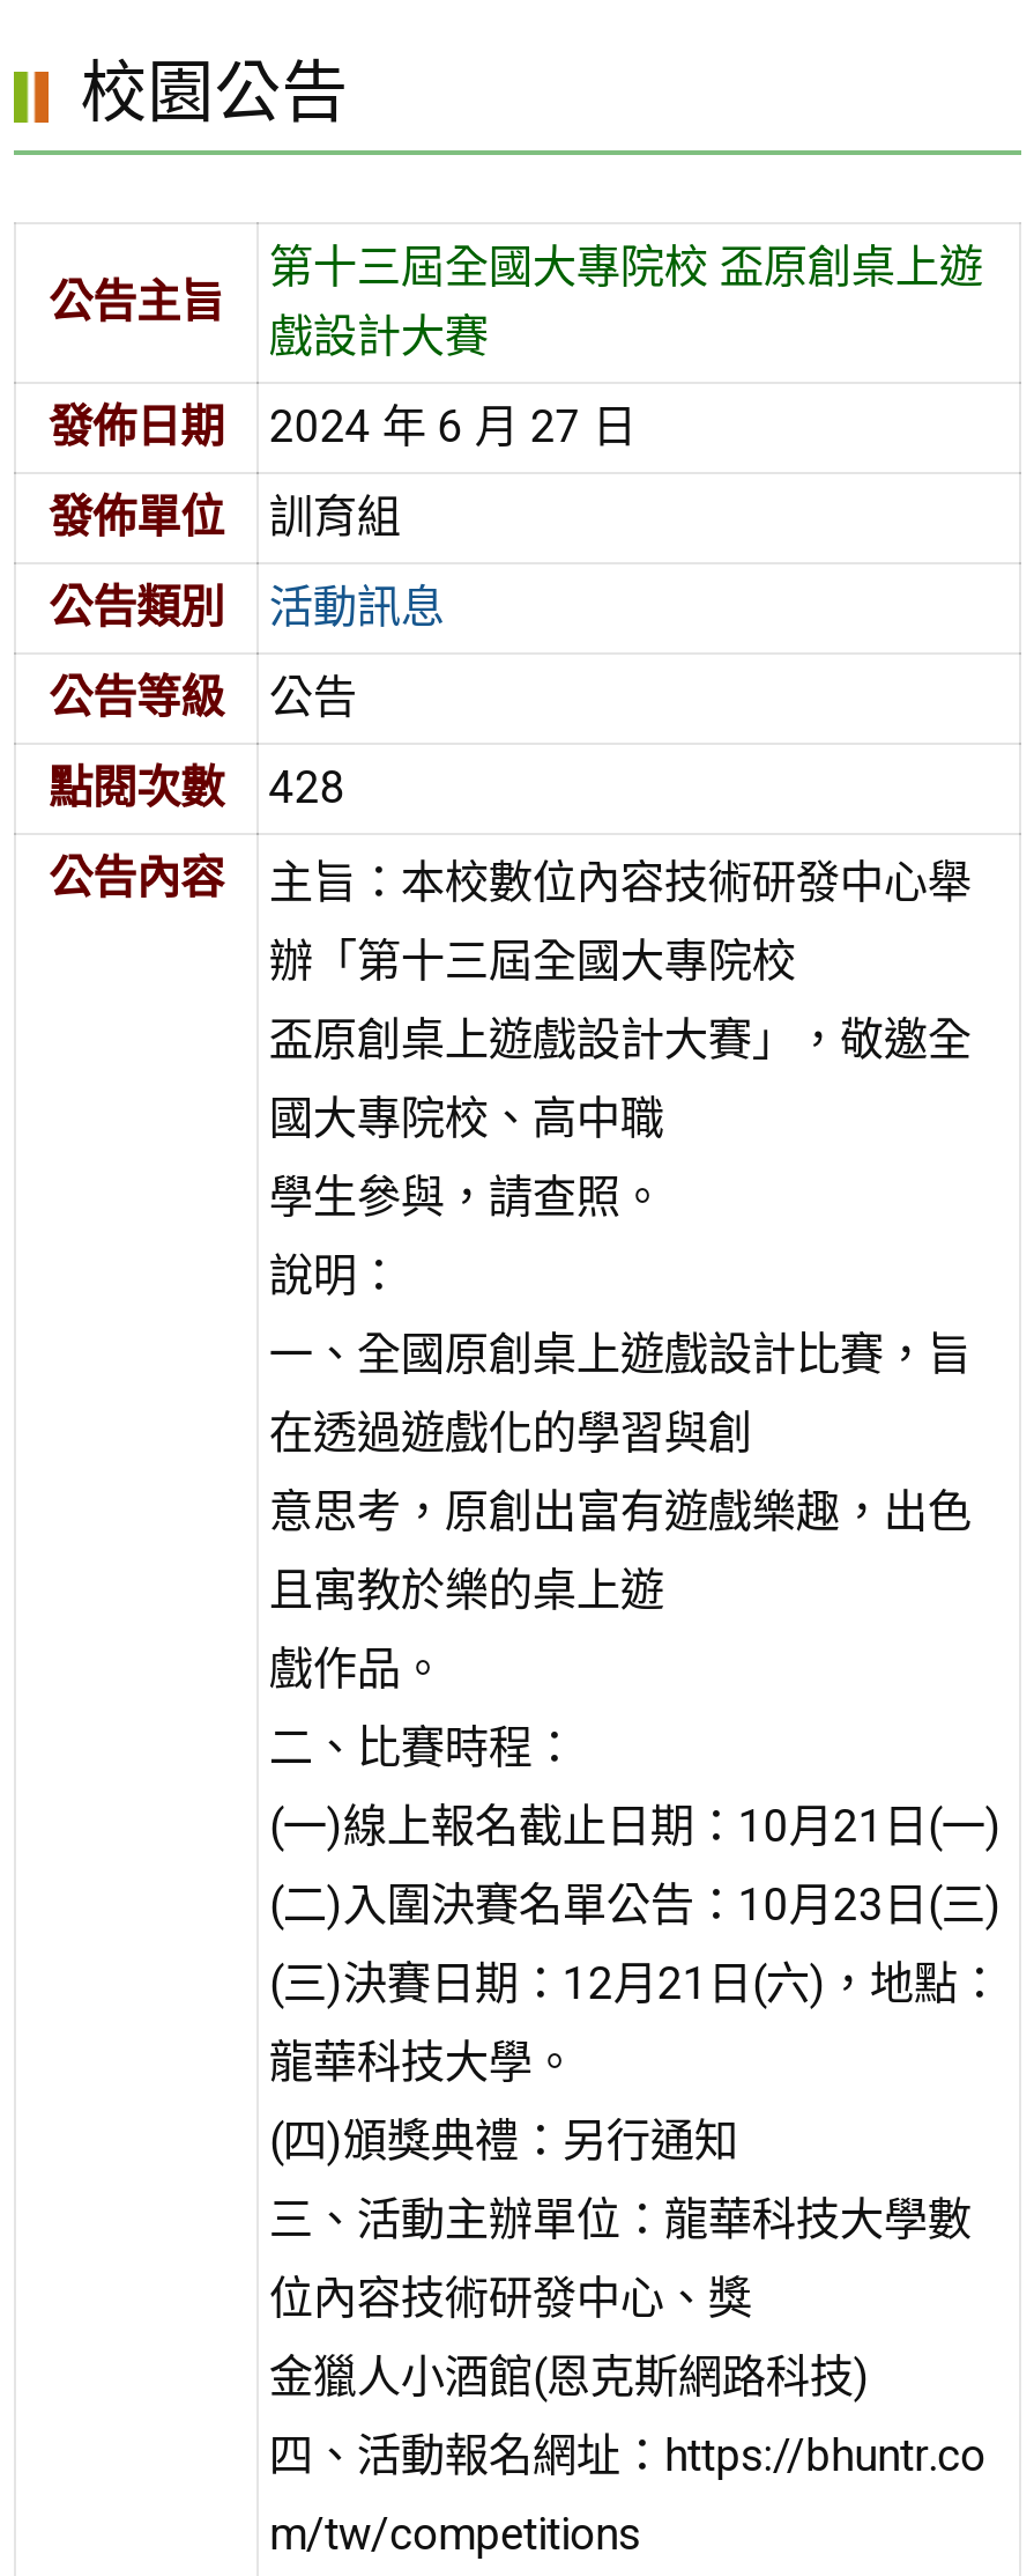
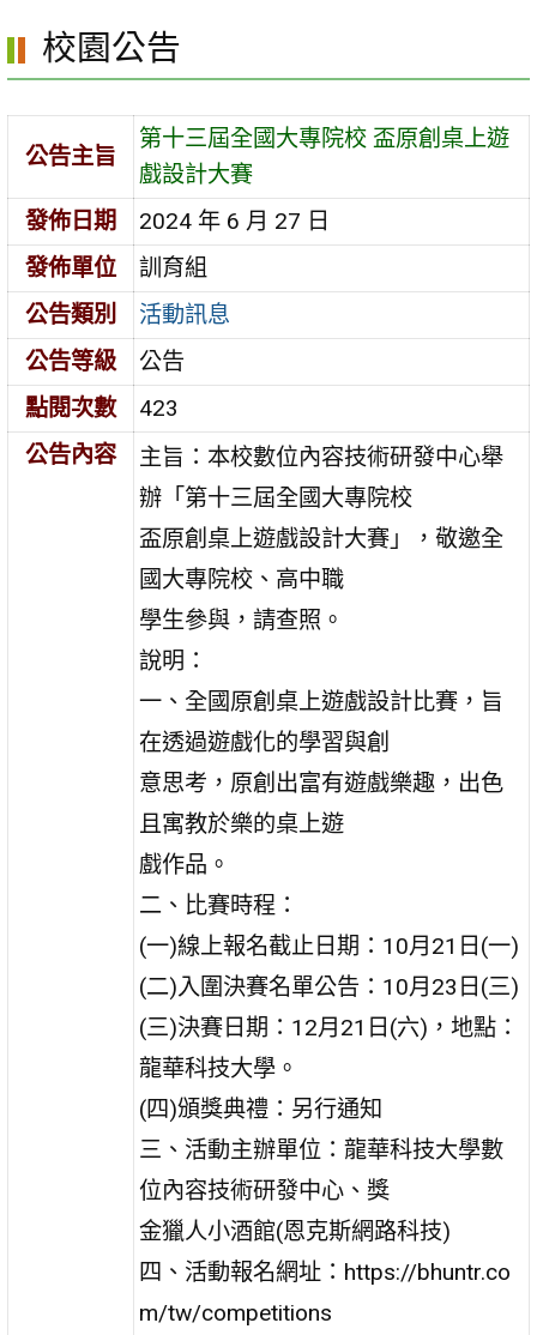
- 點閱次數 428
+ 點閱次數 423
